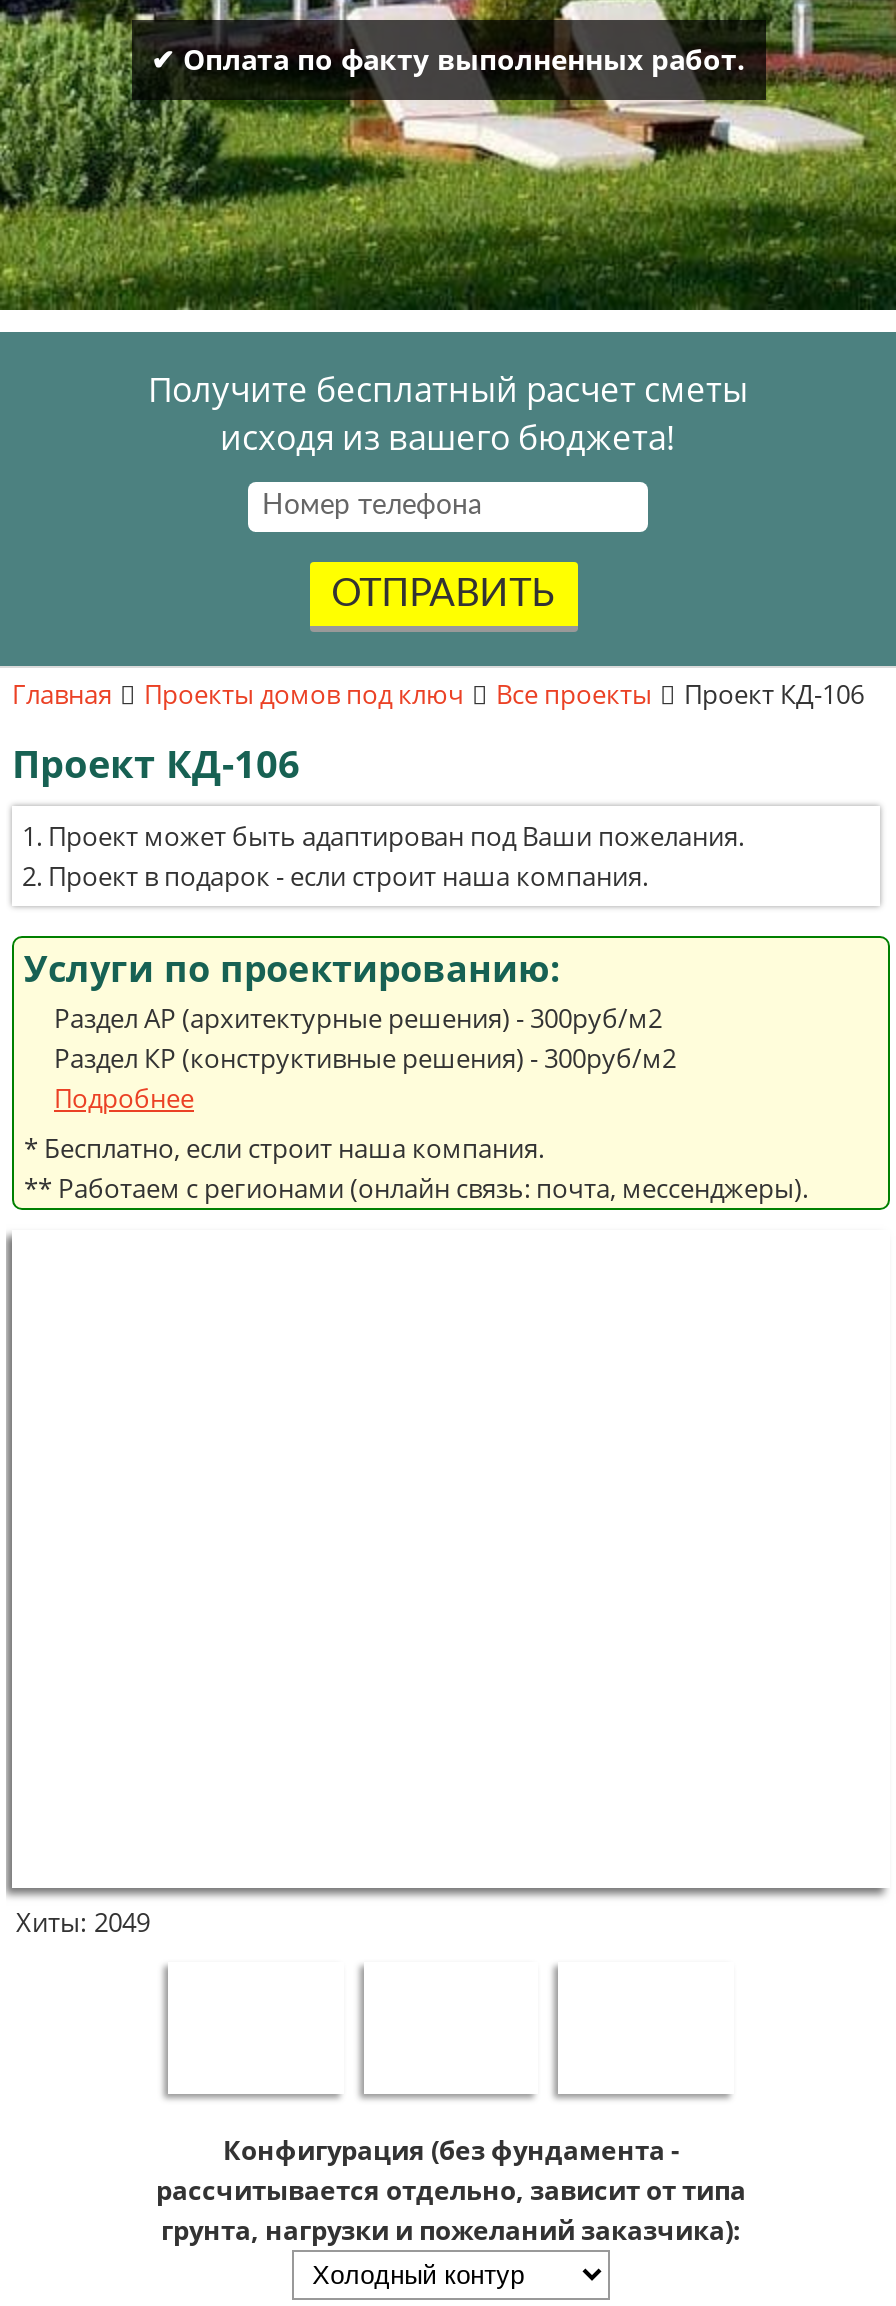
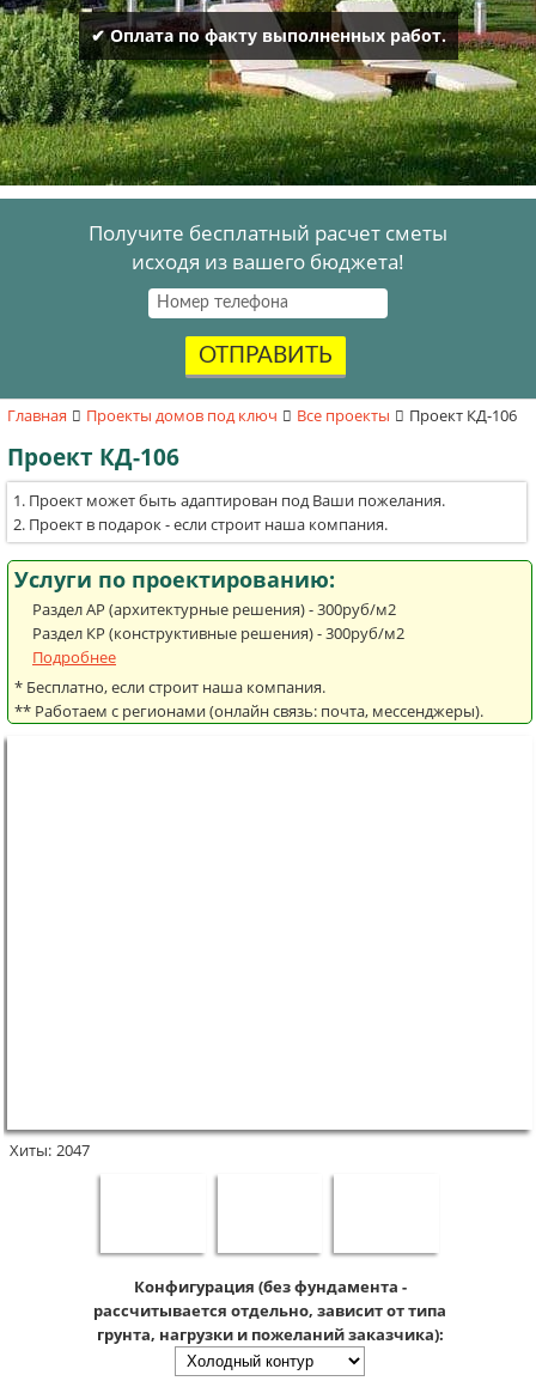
- Хиты: 2049
+ Хиты: 2047
